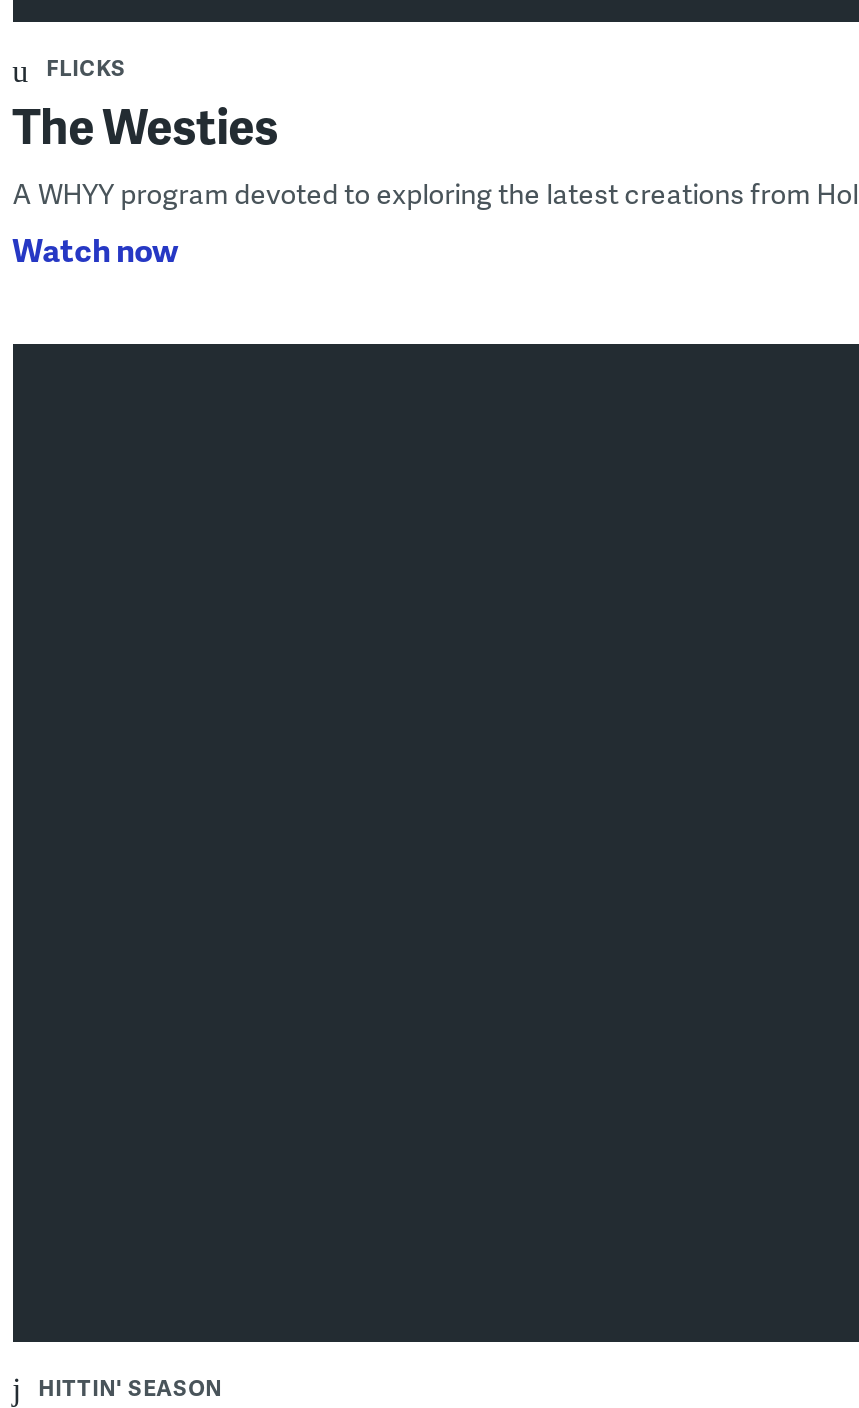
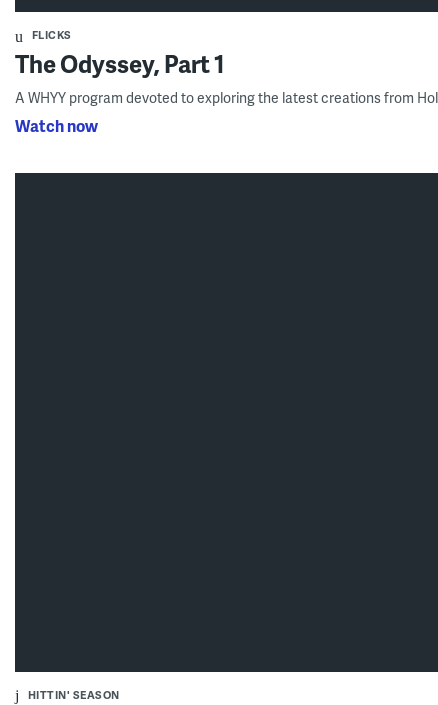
- The Westies
+ The Odyssey, Part 1
